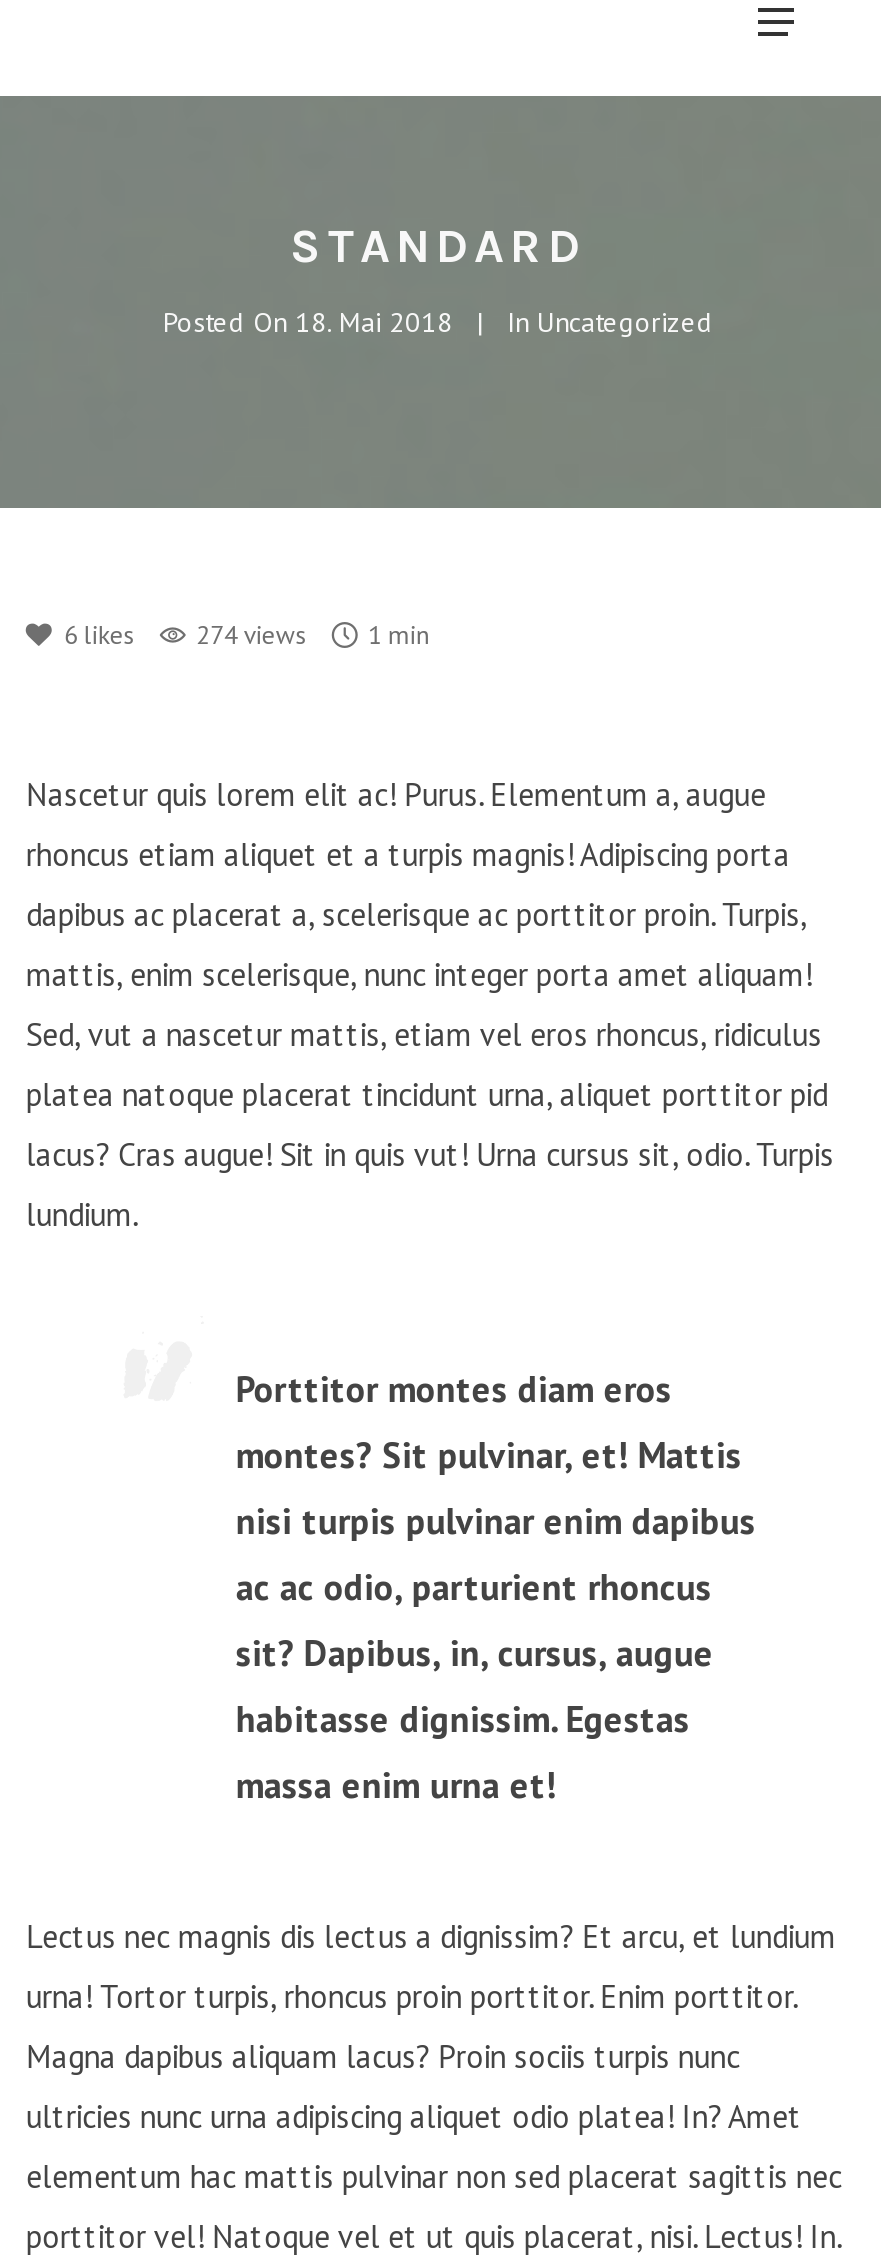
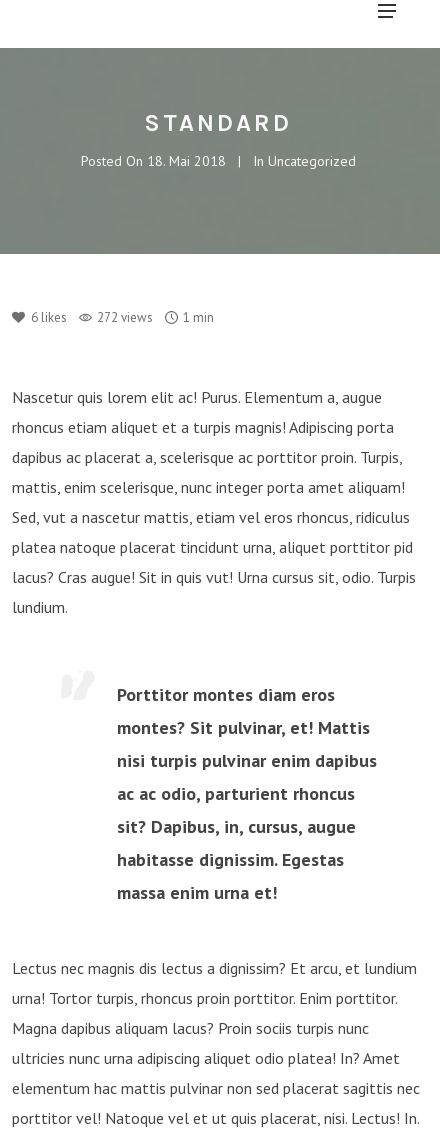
- 6 likes 274 views 1 min
+ 6 likes 272 views 1 min
